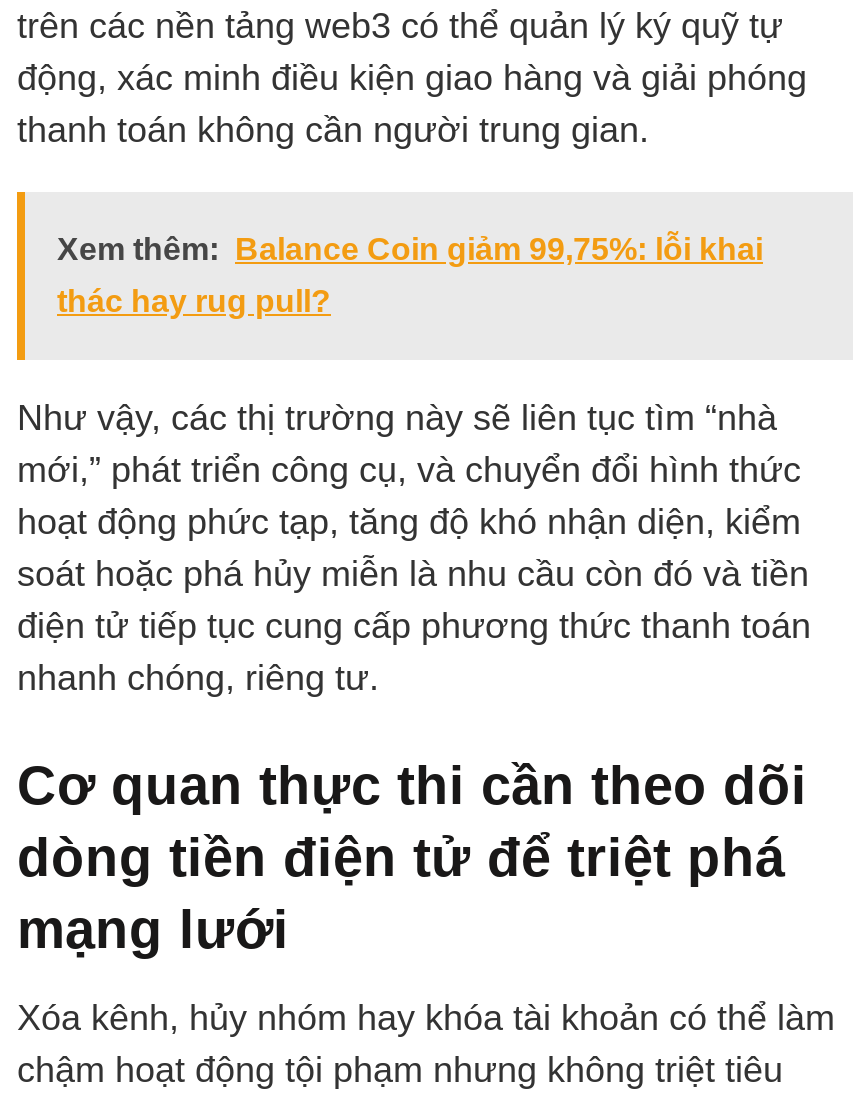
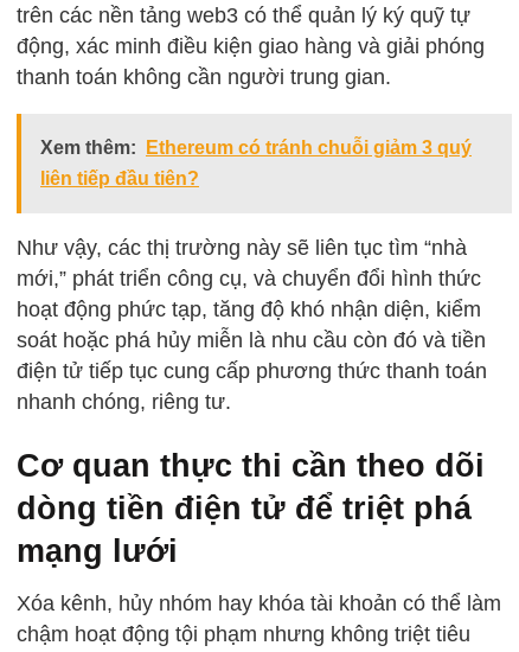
- Xem thêm: Balance Coin giảm 99,75%: lỗi khai
+ Xem thêm: Ethereum có tránh chuỗi giảm 3 quý

- thác hay rug pull?
+ liên tiếp đầu tiên?
